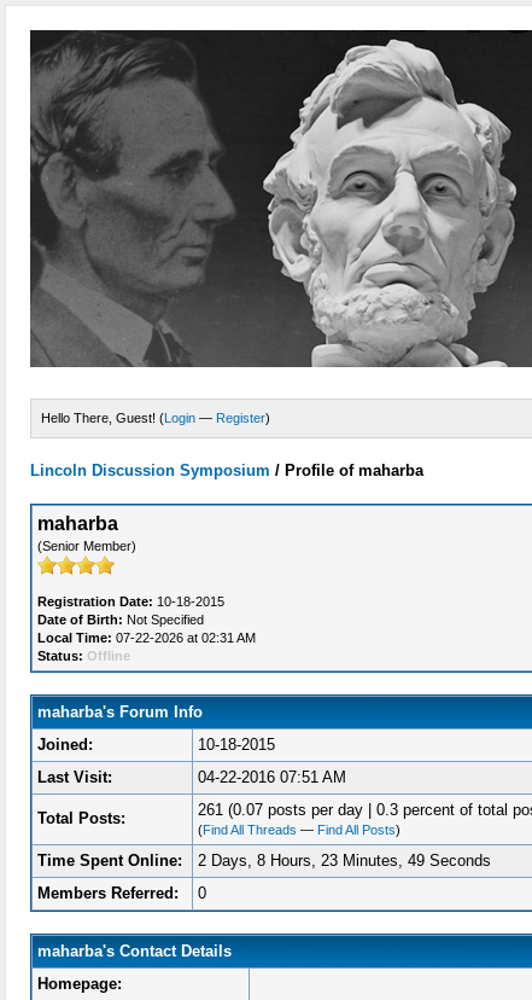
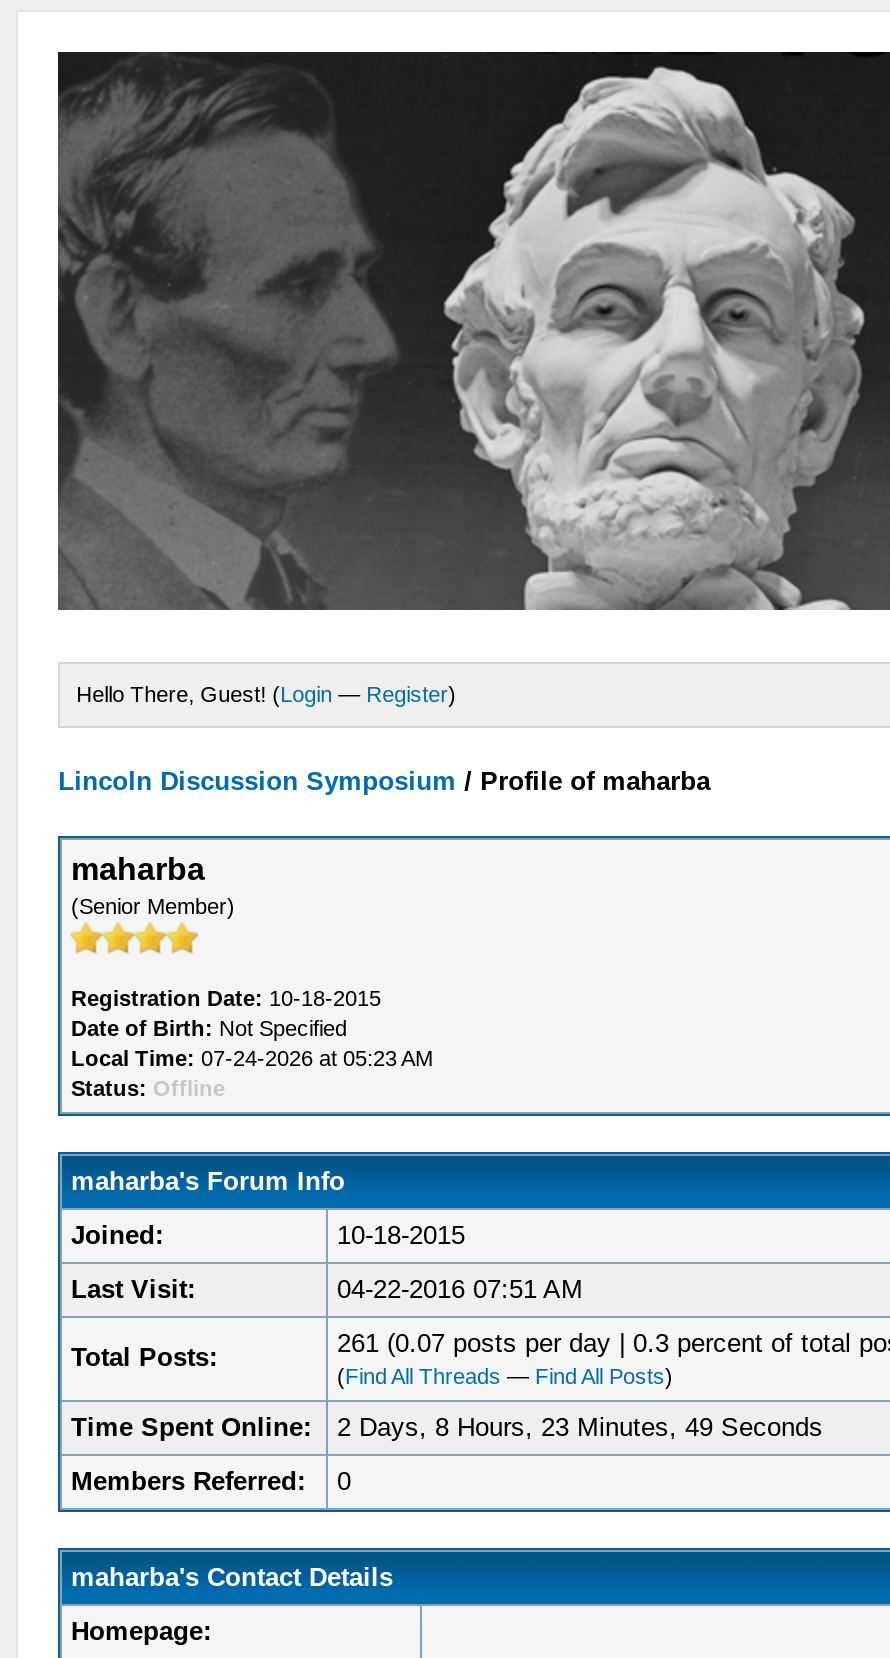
- Local Time: 07-22-2026 at 02:31 AM
+ Local Time: 07-24-2026 at 05:23 AM
